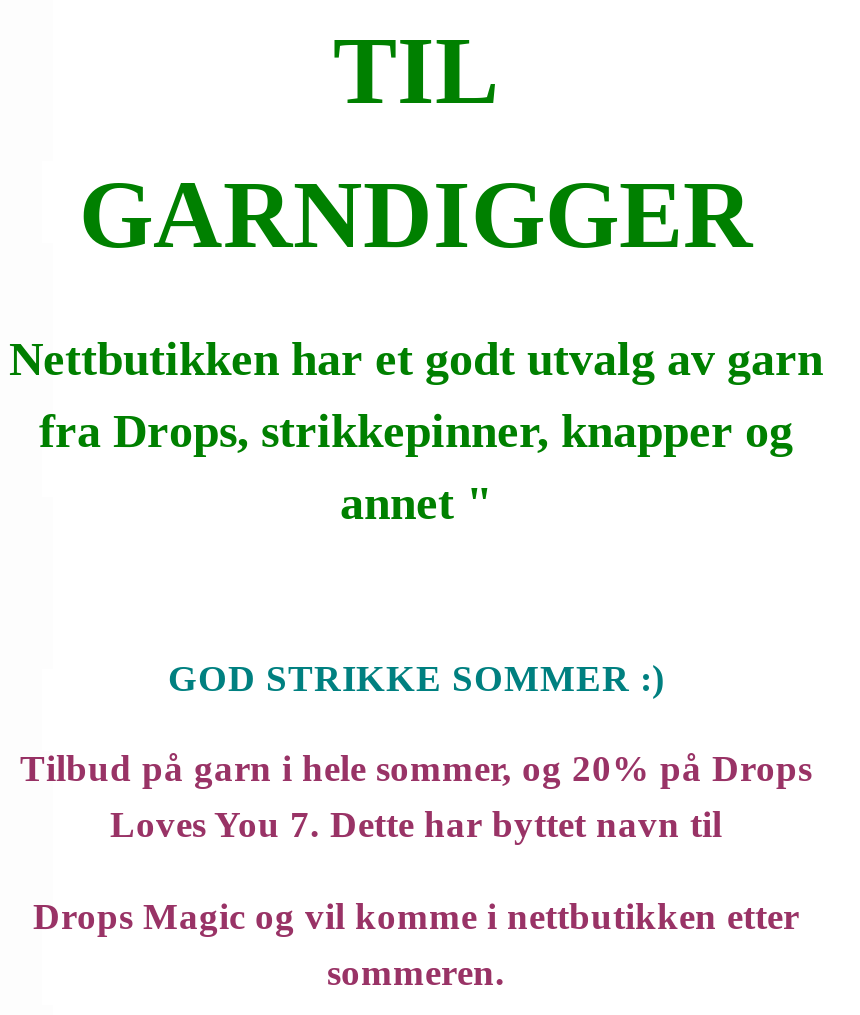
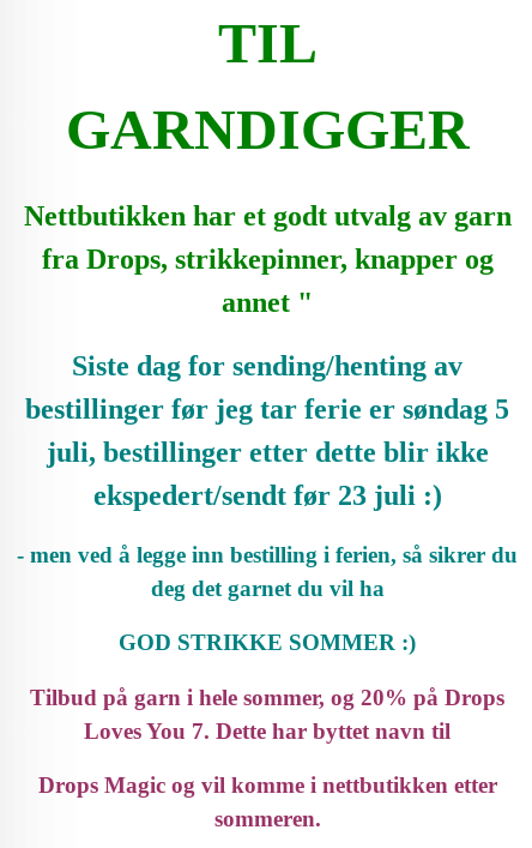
+ Siste dag for sending/henting av
+ bestillinger før jeg tar ferie er søndag 5
+ juli, bestillinger etter dette blir ikke
+ ekspedert/sendt før 23 juli :)
+ - men ved å legge inn bestilling i ferien, så sikrer du
+ deg det garnet du vil ha
